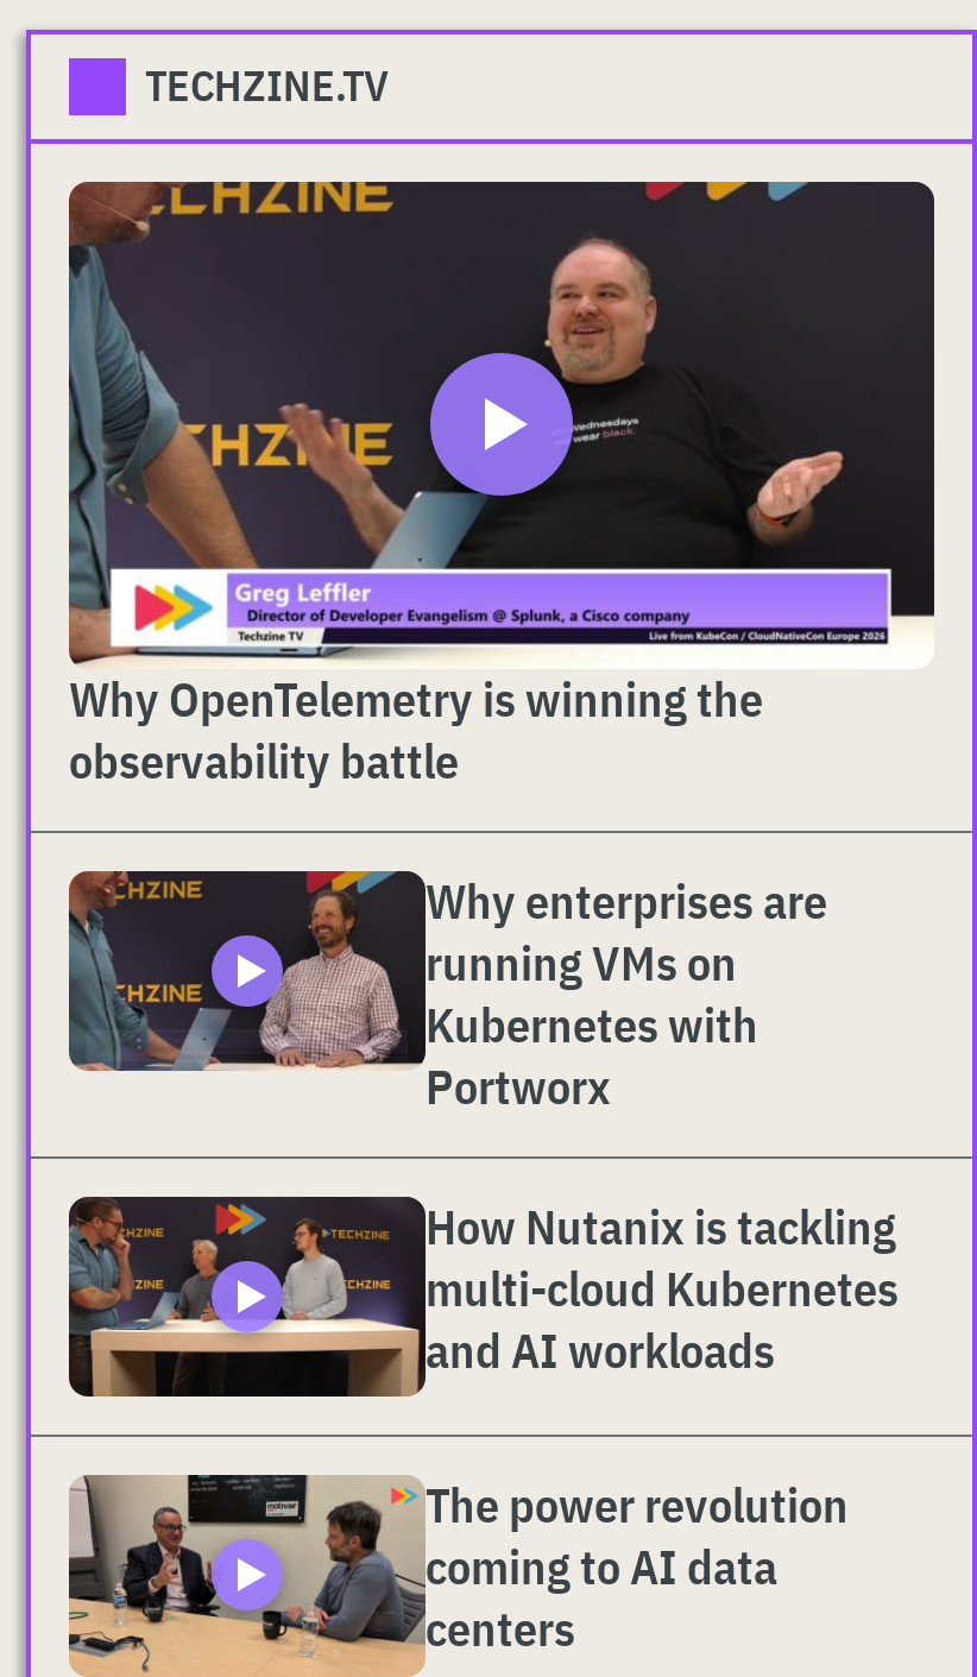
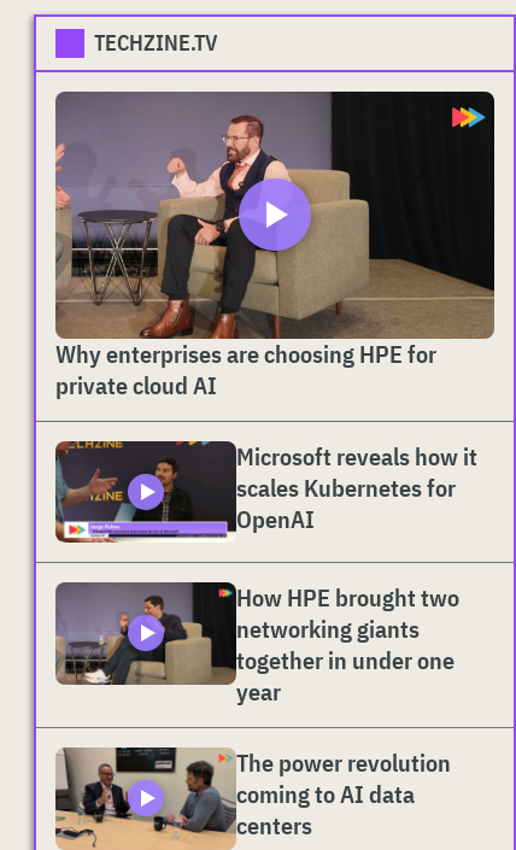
- [image]
- Why OpenTelemetry is winning the
- observability battle
+ [image]
+ Why enterprises are choosing HPE for
+ private cloud AI

- [image]
- Why enterprises are
- running VMs on
- Kubernetes with
- Portworx
+ [image]
+ Microsoft reveals how it
+ scales Kubernetes for
+ OpenAI

- [image]
- How Nutanix is tackling
- multi-cloud Kubernetes
- and AI workloads
+ [image]
+ How HPE brought two
+ networking giants
+ together in under one
+ year
